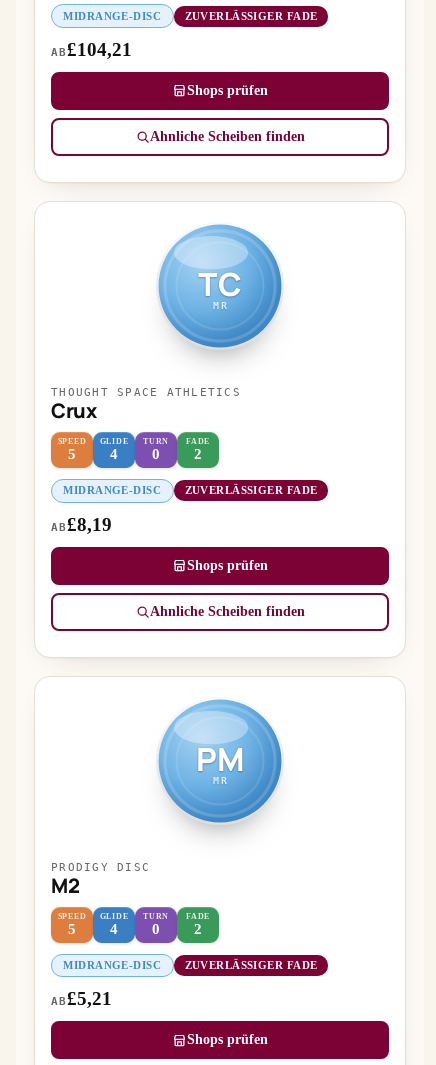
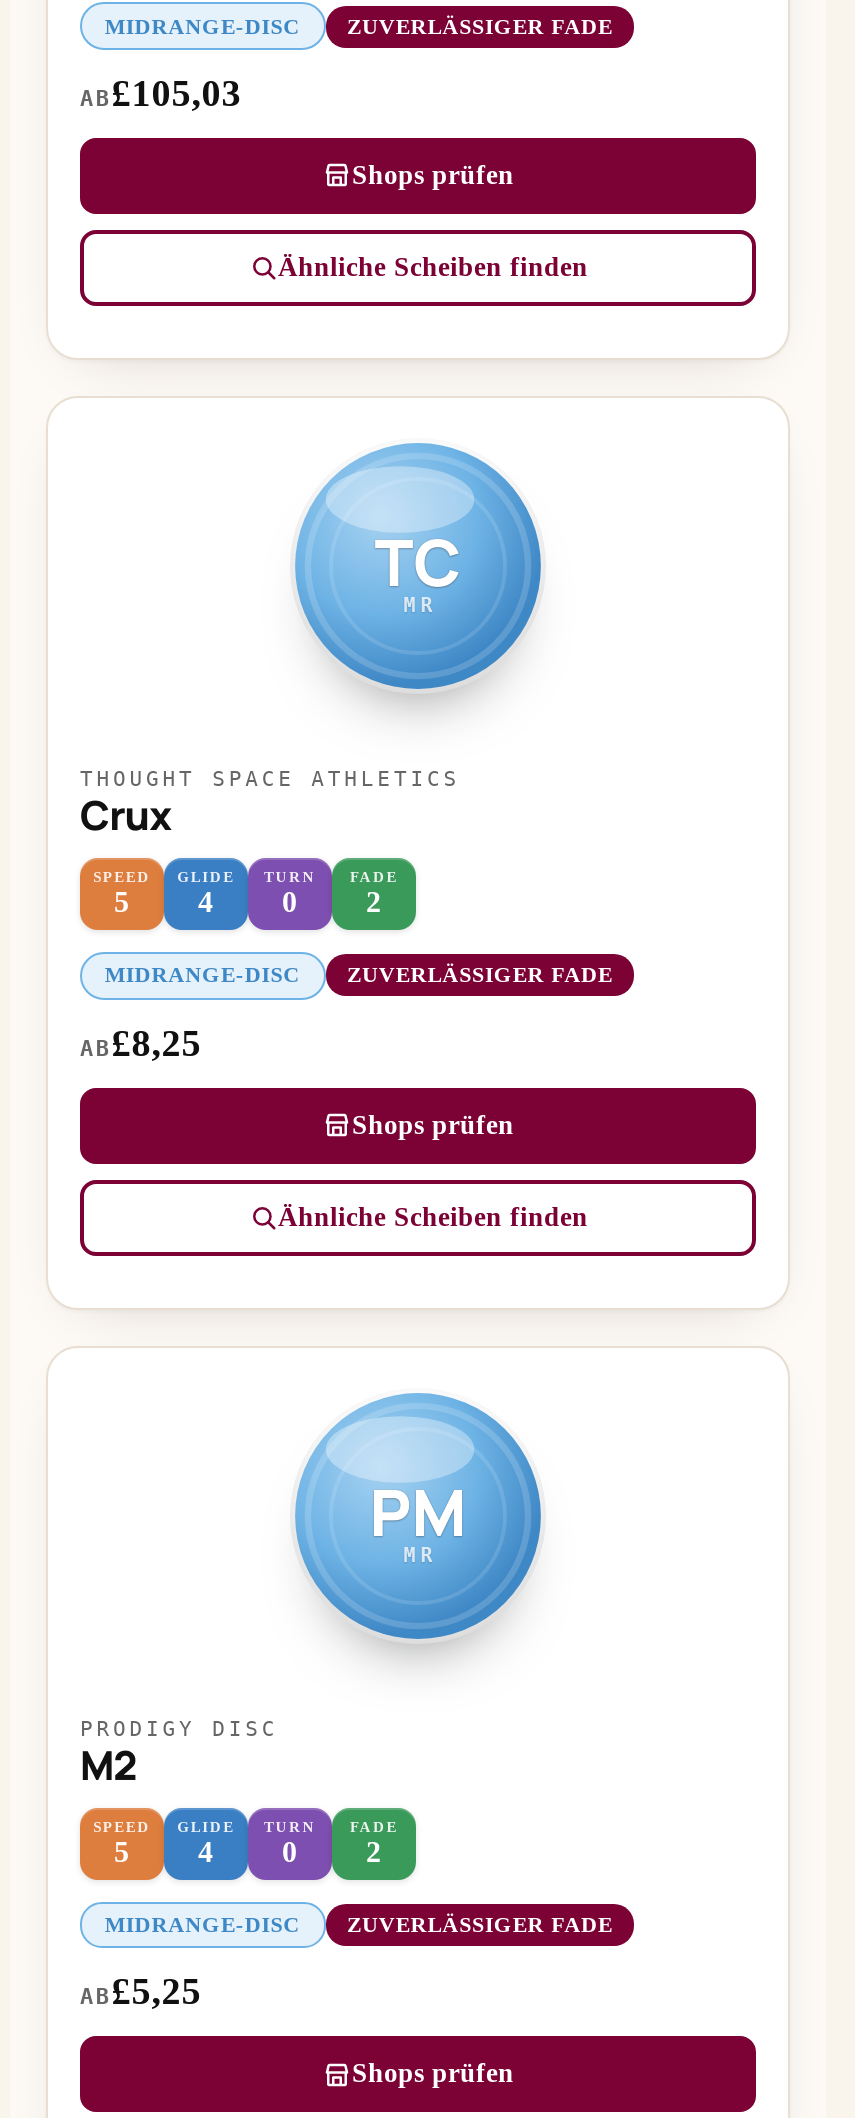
- AB£104,21
+ AB£105,03

- AB£8,19
+ AB£8,25

- AB£5,21
+ AB£5,25
